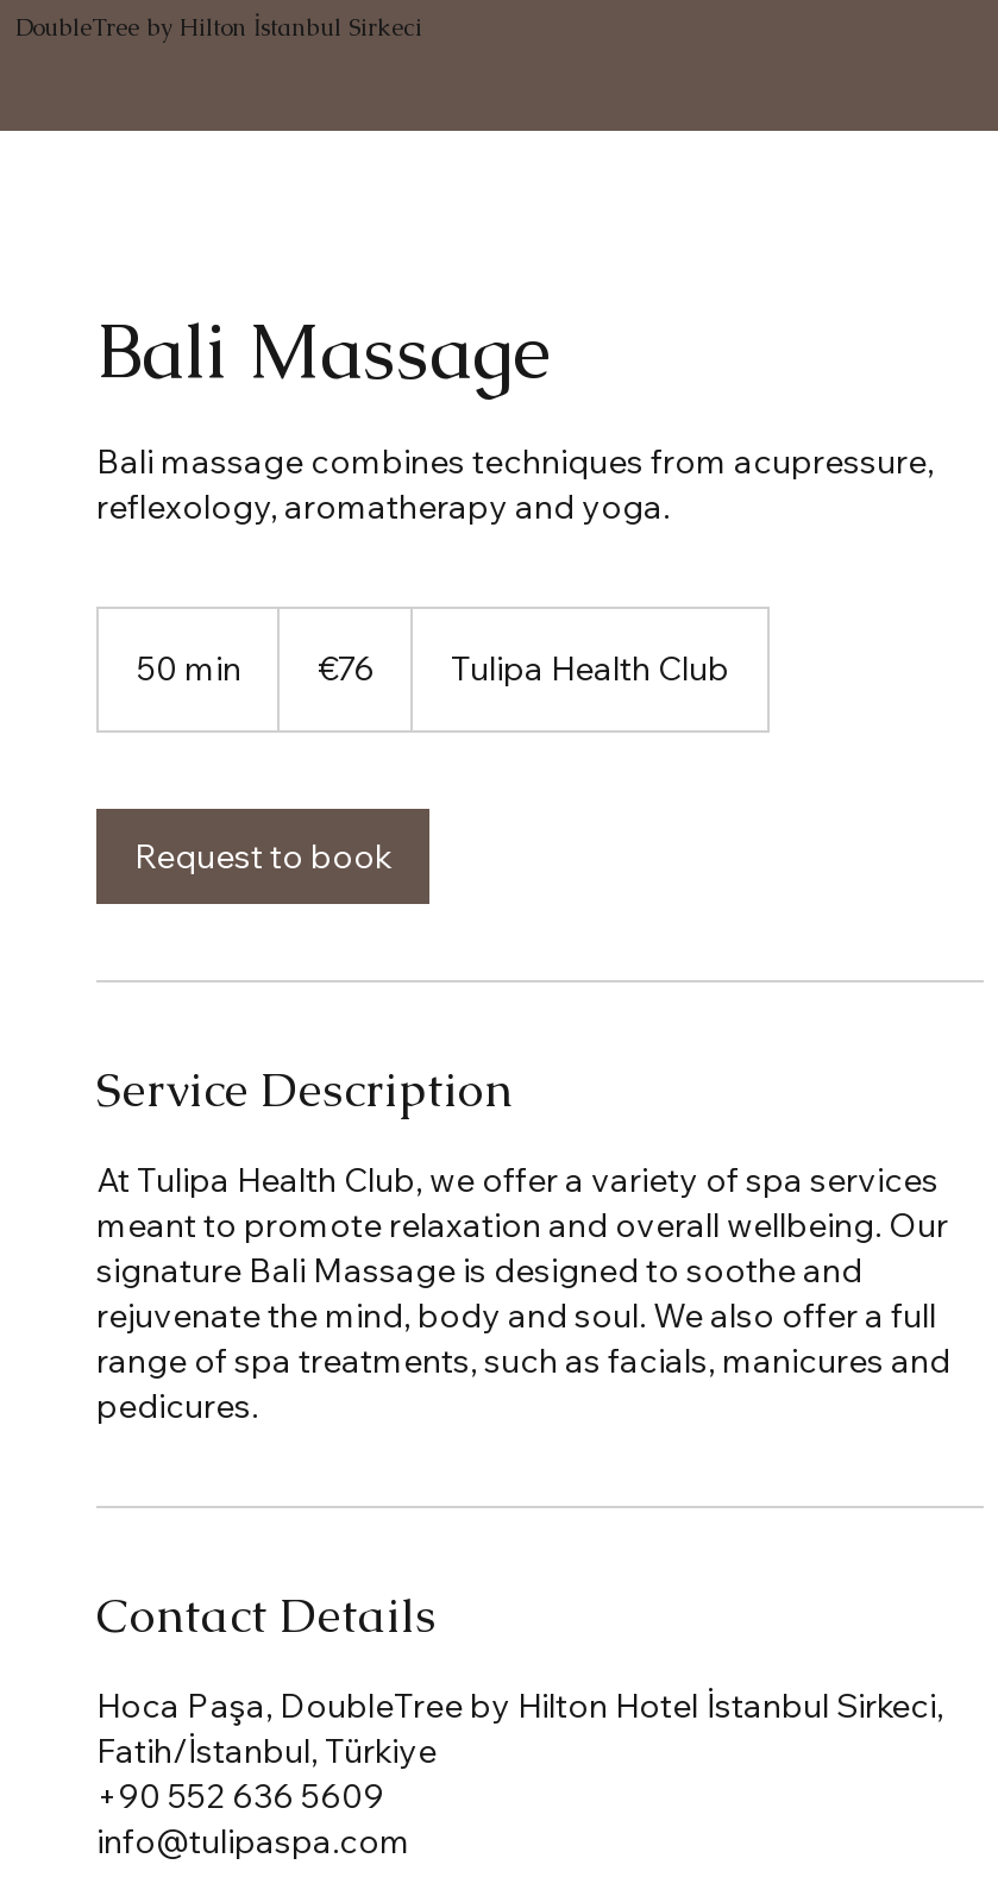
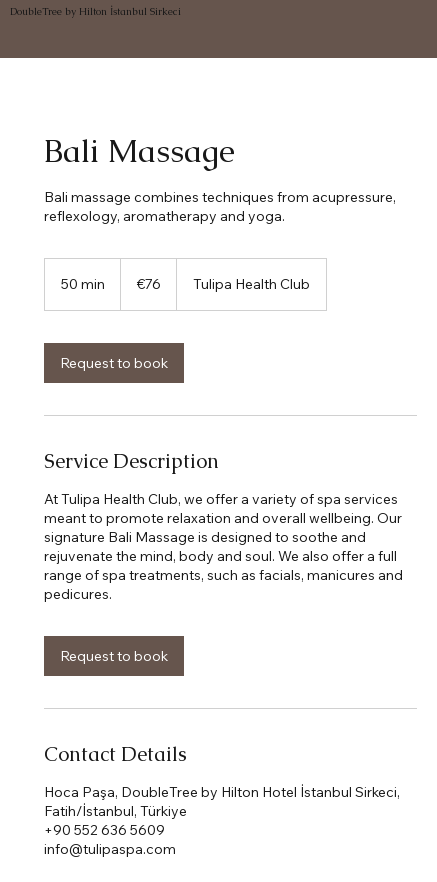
+ Request to book
